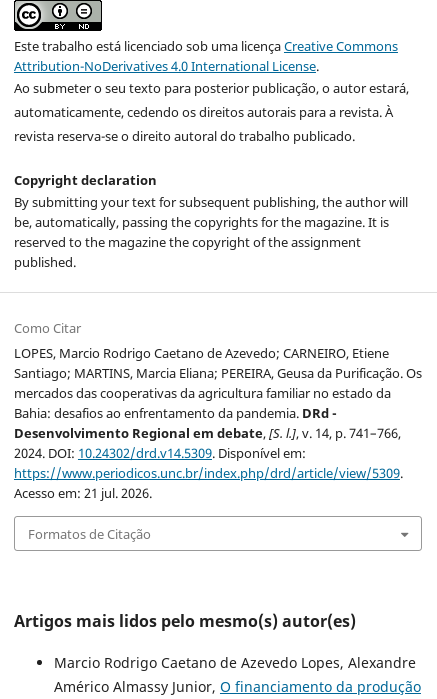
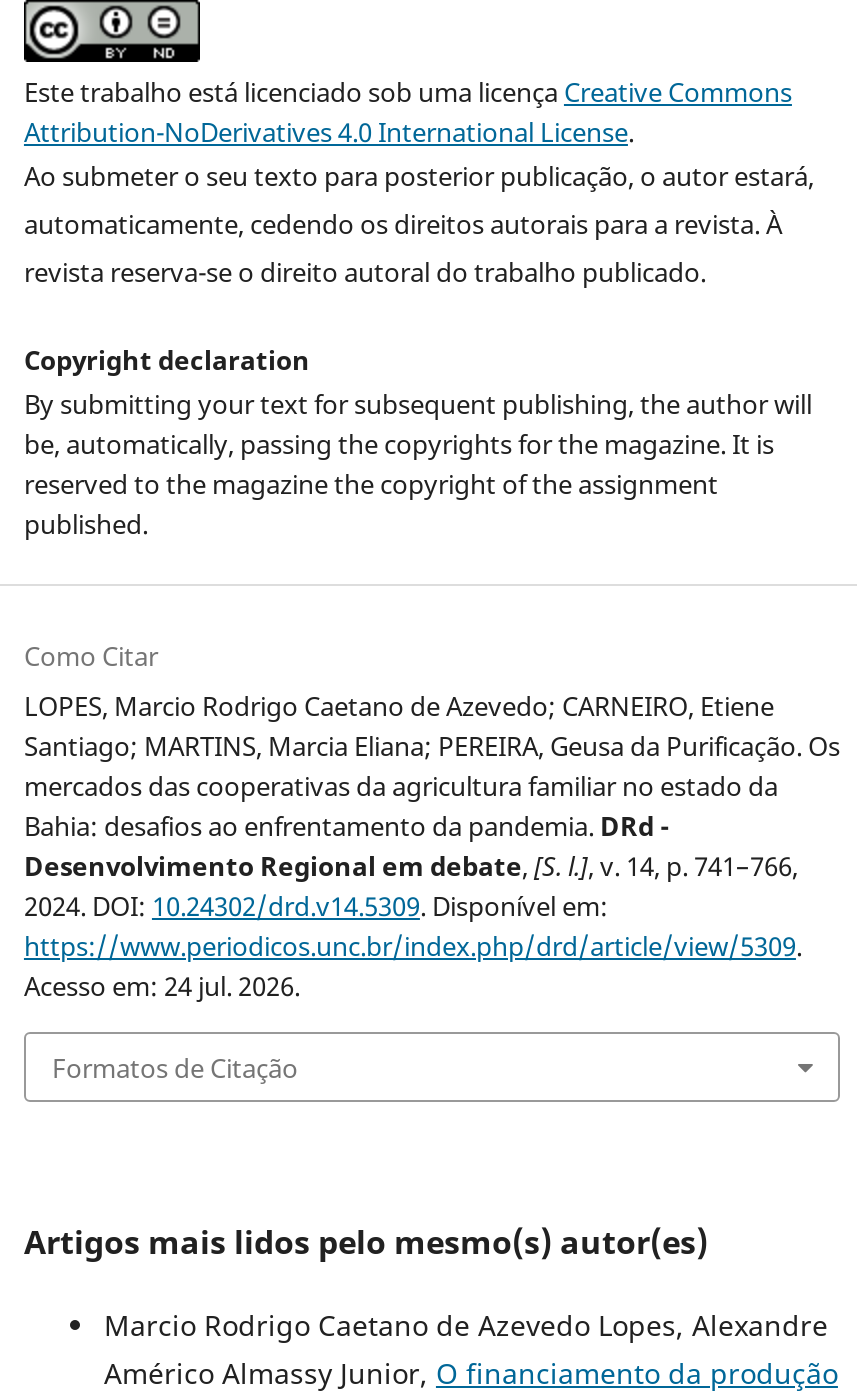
- Acesso em: 21 jul. 2026.
+ Acesso em: 24 jul. 2026.
